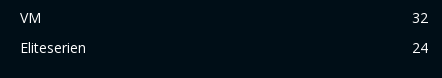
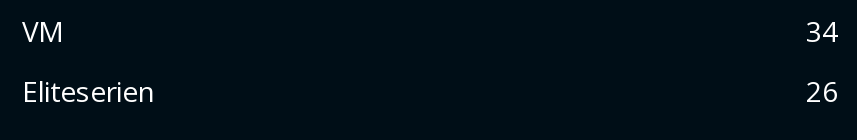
- 32
+ 34

- 24
+ 26
